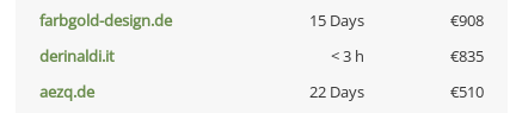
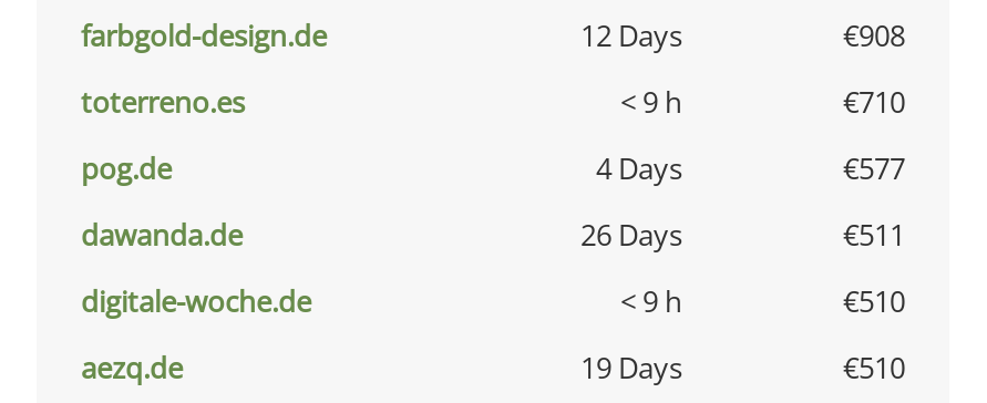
- 15 Days
+ 12 Days

- derinaldi.it
- < 3 h
- €835
+ toterreno.es
+ < 9 h
+ €710
+ pog.de
+ 4 Days
+ €577
+ dawanda.de
+ 26 Days
+ €511
+ digitale-woche.de
+ < 9 h
+ €510

- 22 Days
+ 19 Days
